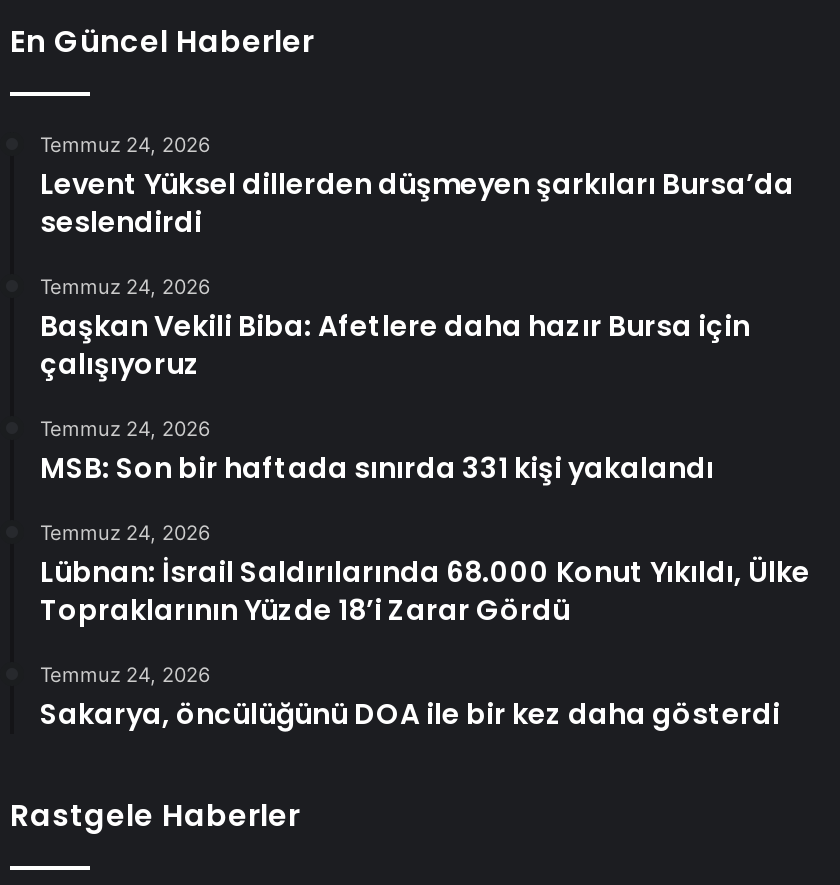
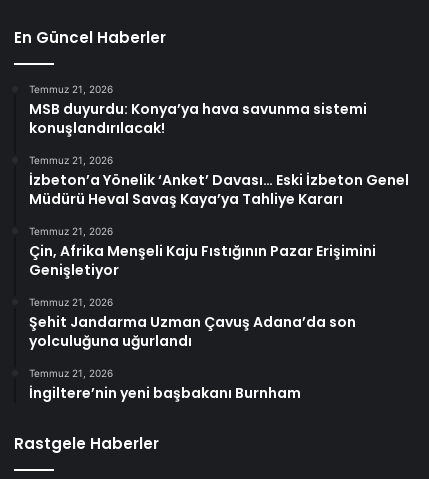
- Temmuz 24, 2026
- Levent Yüksel dillerden düşmeyen şarkıları Bursa’da
- seslendirdi
+ Temmuz 21, 2026
+ MSB duyurdu: Konya’ya hava savunma sistemi
+ konuşlandırılacak!

- Temmuz 24, 2026
- Başkan Vekili Biba: Afetlere daha hazır Bursa için
- çalışıyoruz
+ Temmuz 21, 2026
+ İzbeton’a Yönelik ‘Anket’ Davası… Eski İzbeton Genel
+ Müdürü Heval Savaş Kaya’ya Tahliye Kararı

- Temmuz 24, 2026
- MSB: Son bir haftada sınırda 331 kişi yakalandı
+ Temmuz 21, 2026
+ Çin, Afrika Menşeli Kaju Fıstığının Pazar Erişimini
+ Genişletiyor

- Temmuz 24, 2026
- Lübnan: İsrail Saldırılarında 68.000 Konut Yıkıldı, Ülke
- Topraklarının Yüzde 18’i Zarar Gördü
+ Temmuz 21, 2026
+ Şehit Jandarma Uzman Çavuş Adana’da son
+ yolculuğuna uğurlandı

- Temmuz 24, 2026
- Sakarya, öncülüğünü DOA ile bir kez daha gösterdi
+ Temmuz 21, 2026
+ İngiltere’nin yeni başbakanı Burnham
